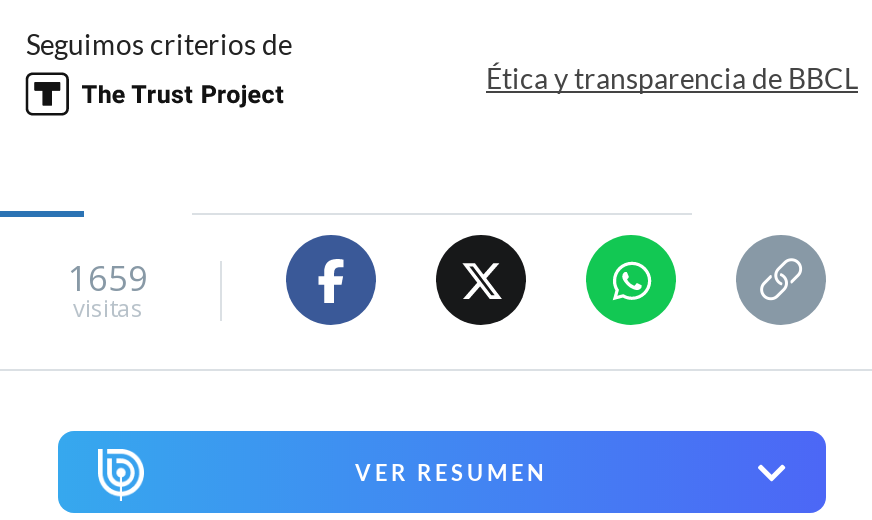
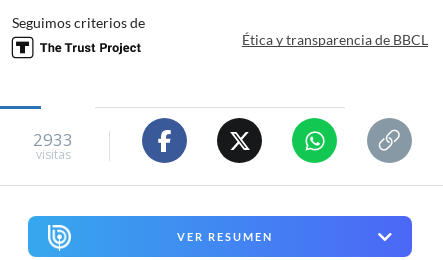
- 1659
+ 2933
